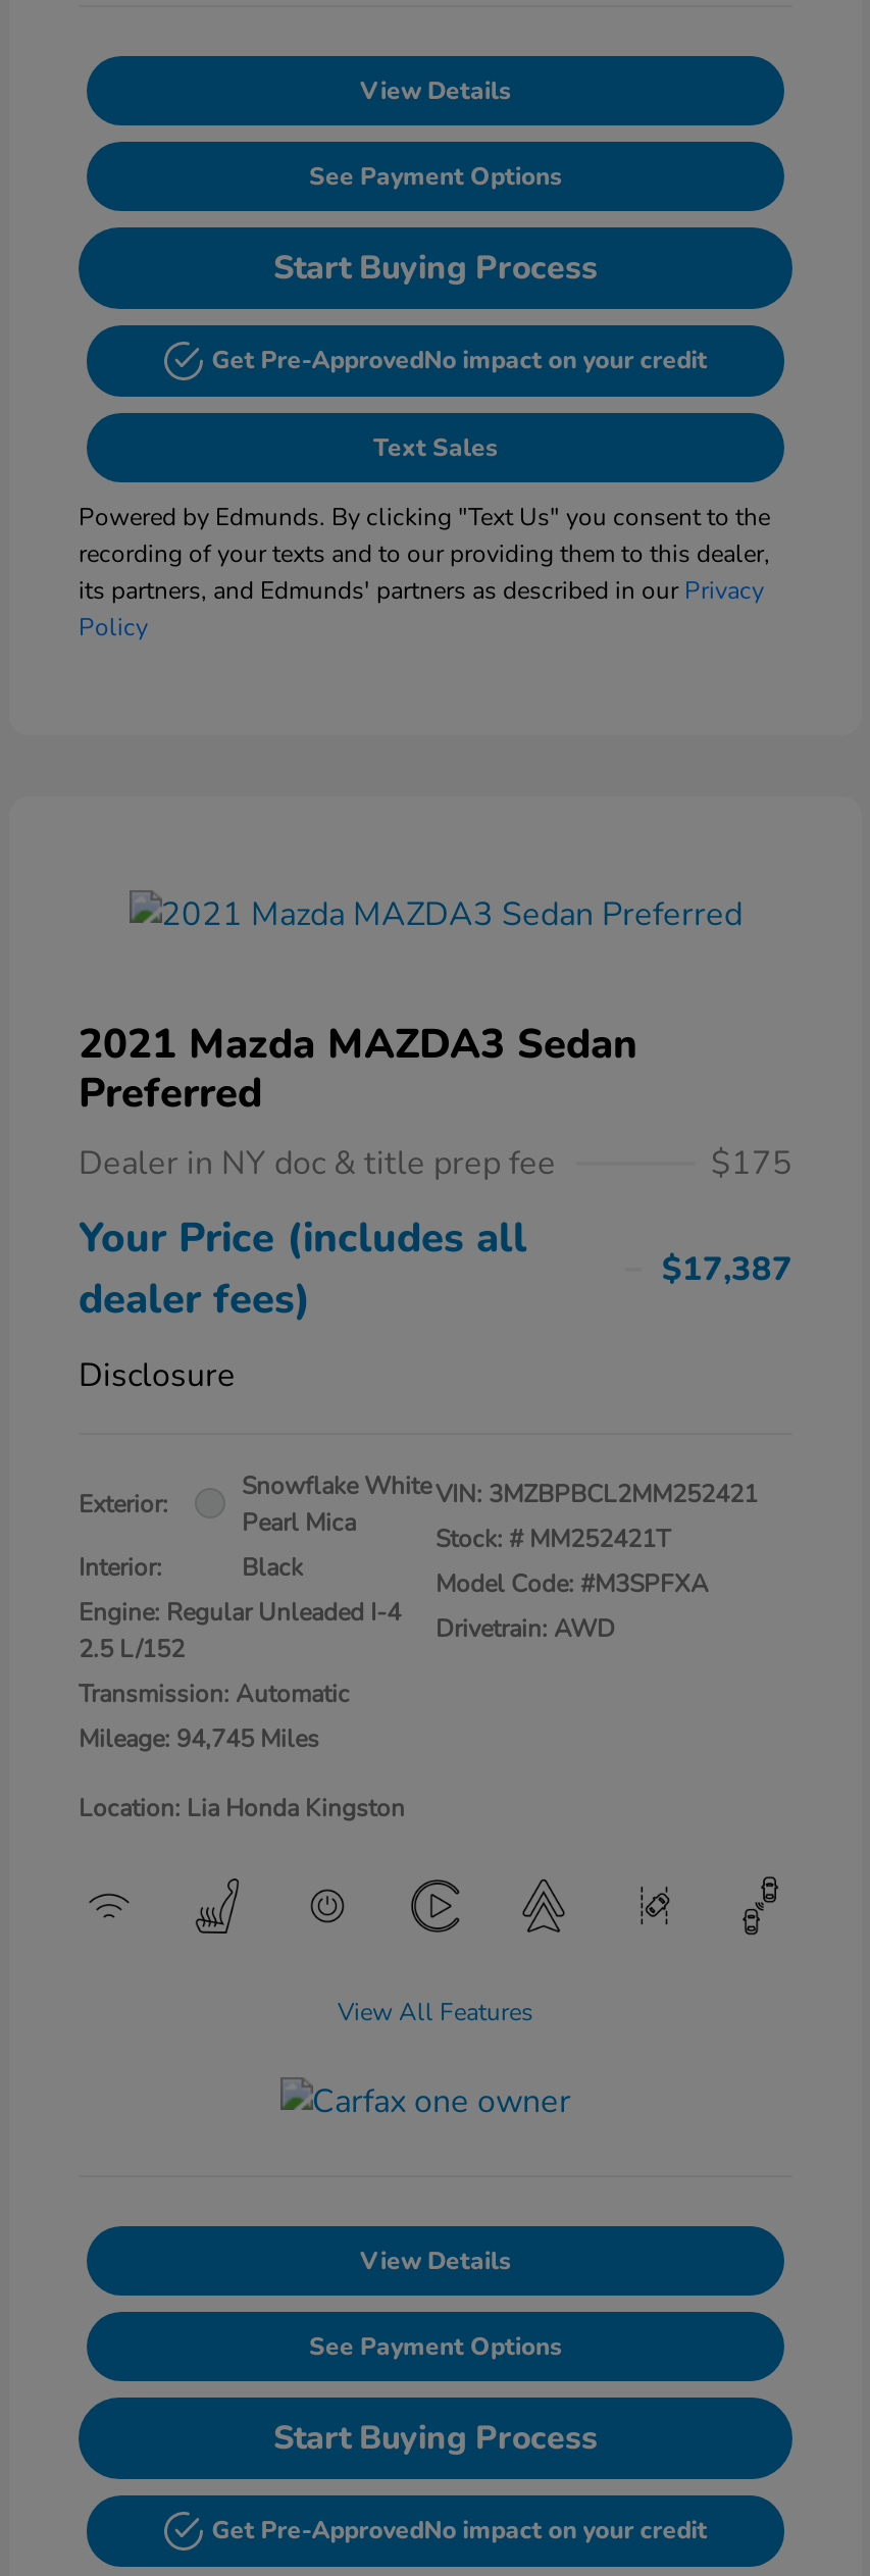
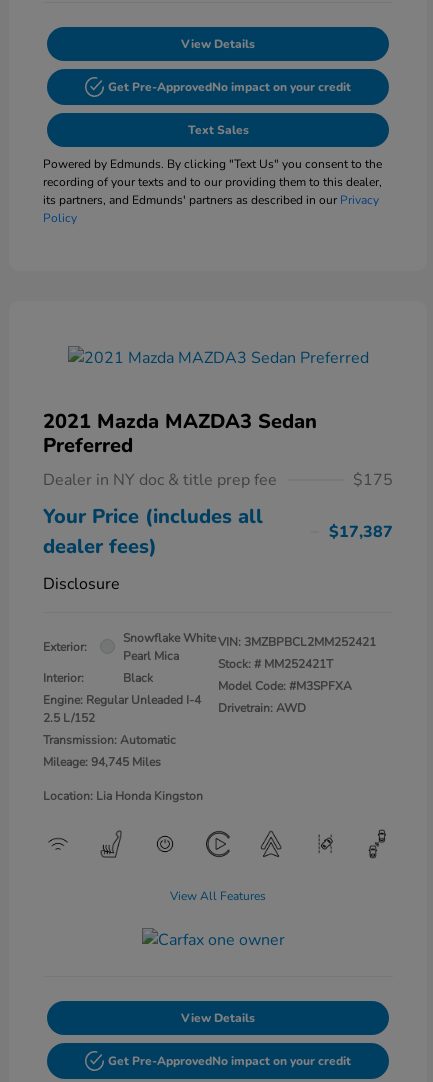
- See Payment Options
- Start Buying Process

- See Payment Options
- Start Buying Process
